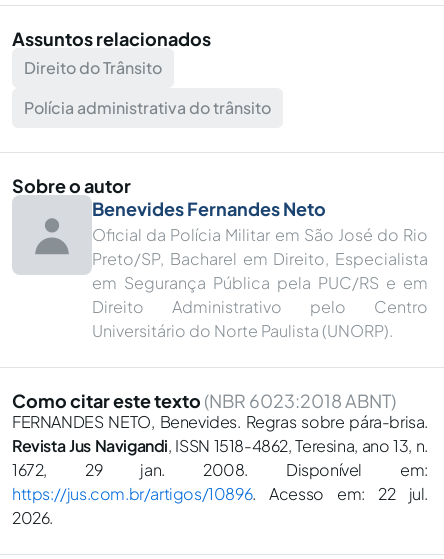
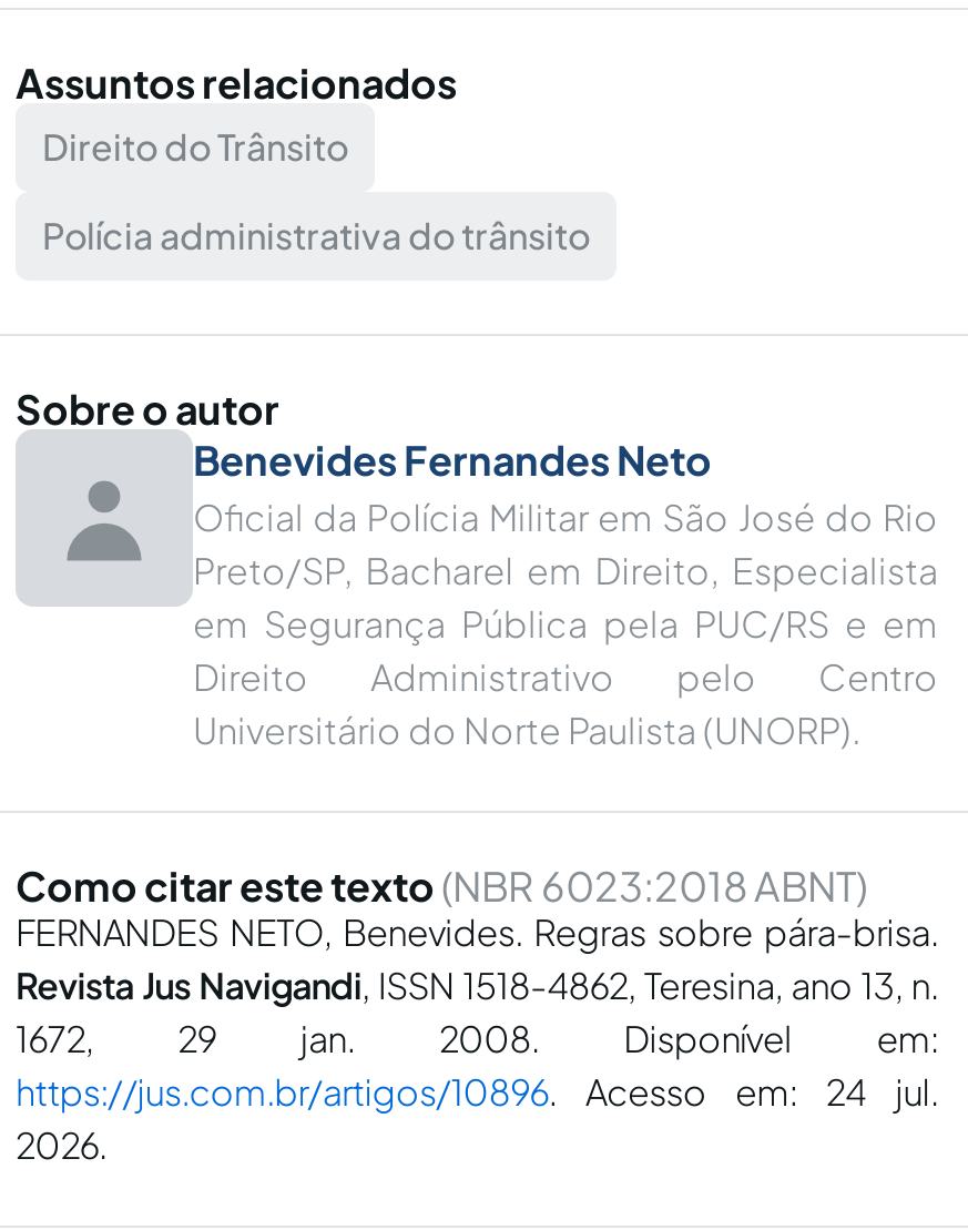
- https://jus.com.br/artigos/10896. Acesso em: 22 jul.
+ https://jus.com.br/artigos/10896. Acesso em: 24 jul.
